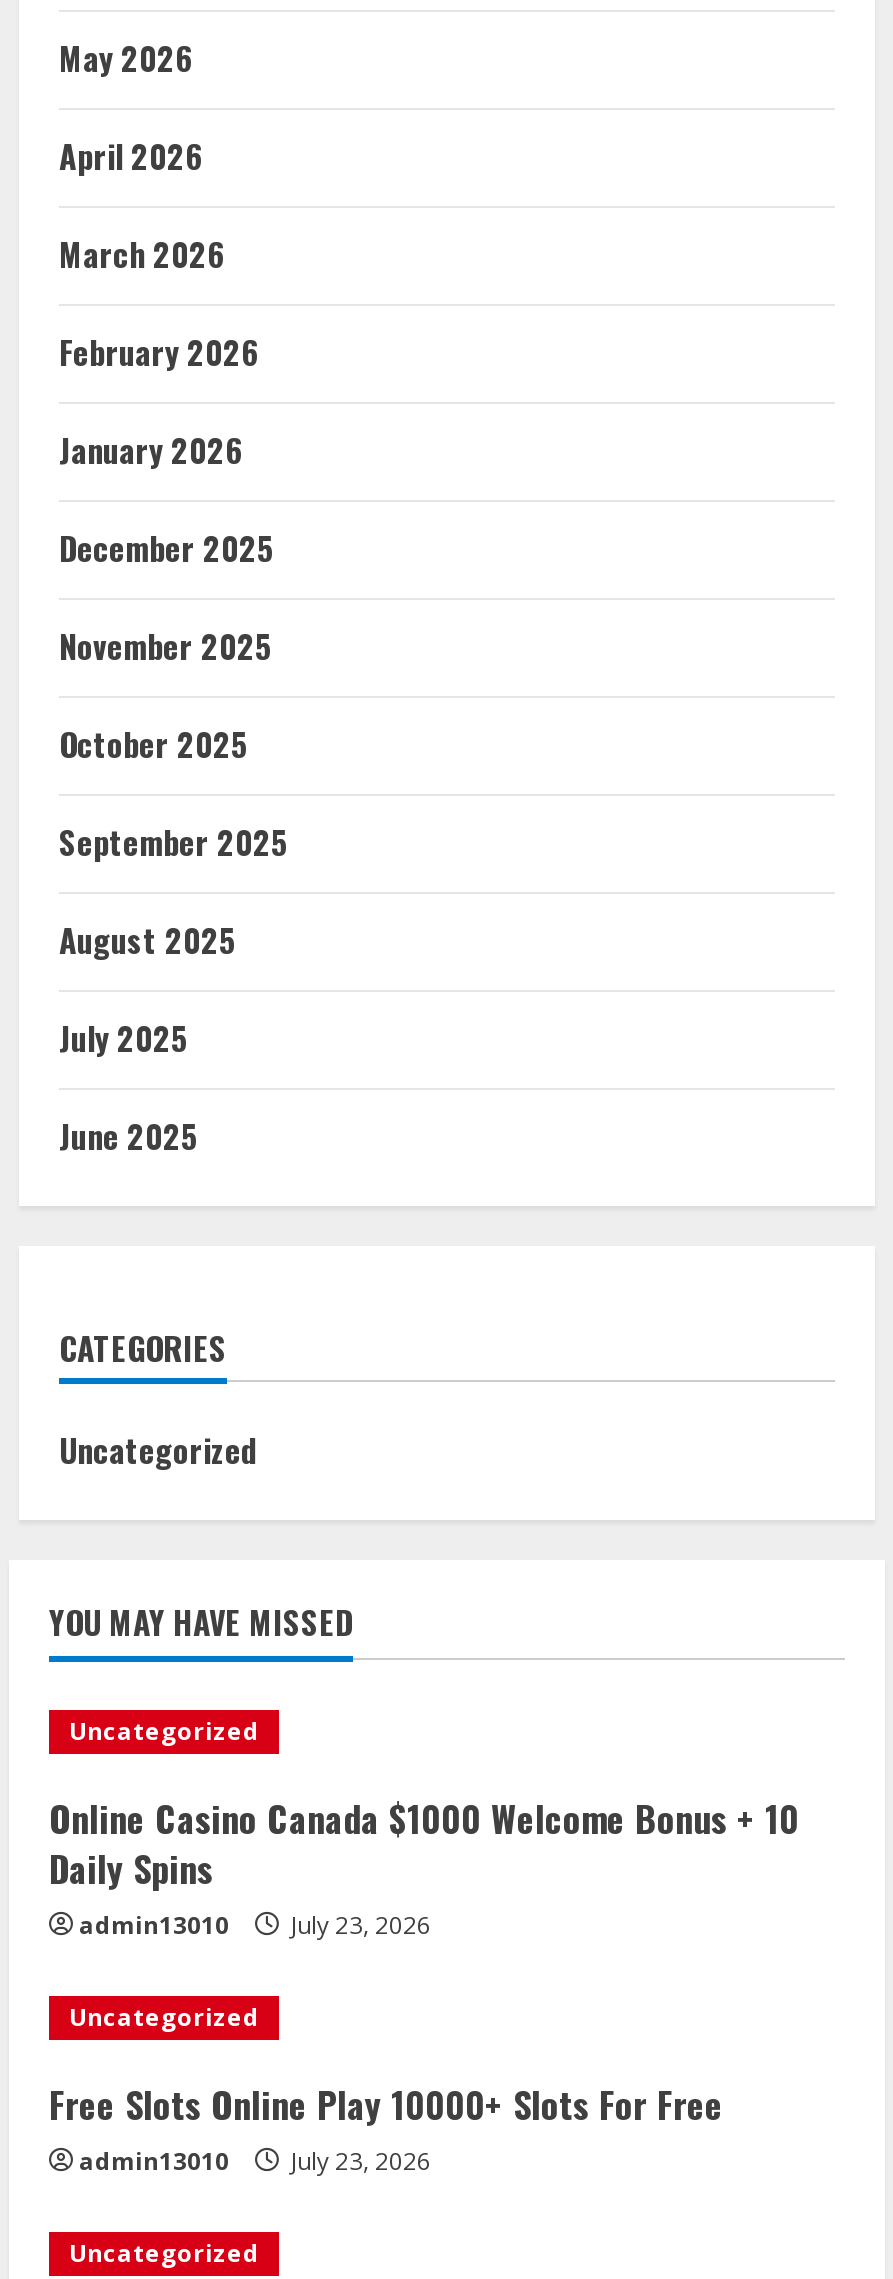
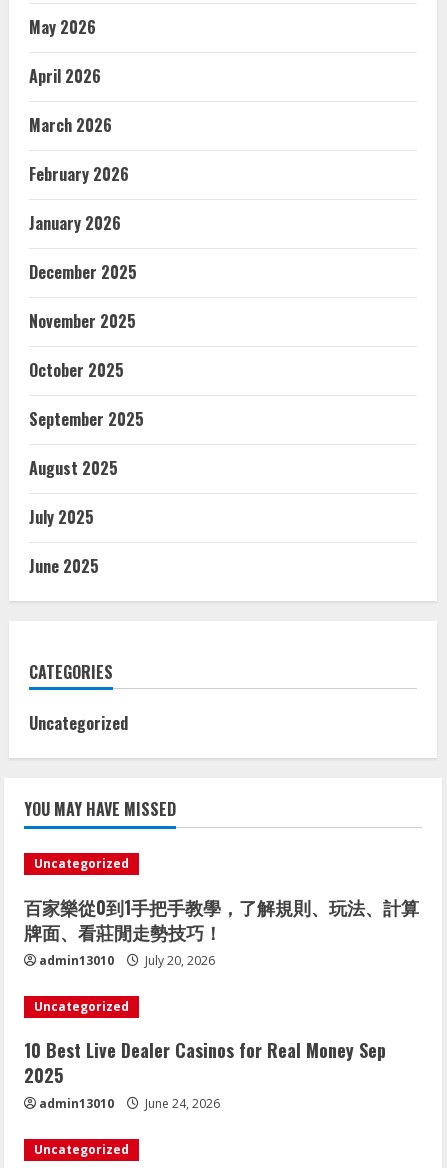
- Online Casino Canada $1000 Welcome Bonus + 10
- Daily Spins
+ 百家樂從0到1手把手教學，了解規則、玩法、計算
+ 牌面、看莊閒走勢技巧！

- admin13010 July 23, 2026
+ admin13010 July 20, 2026

- Free Slots Online Play 10000+ Slots For Free
+ 10 Best Live Dealer Casinos for Real Money Sep
+ 2025

- admin13010 July 23, 2026
+ admin13010 June 24, 2026
